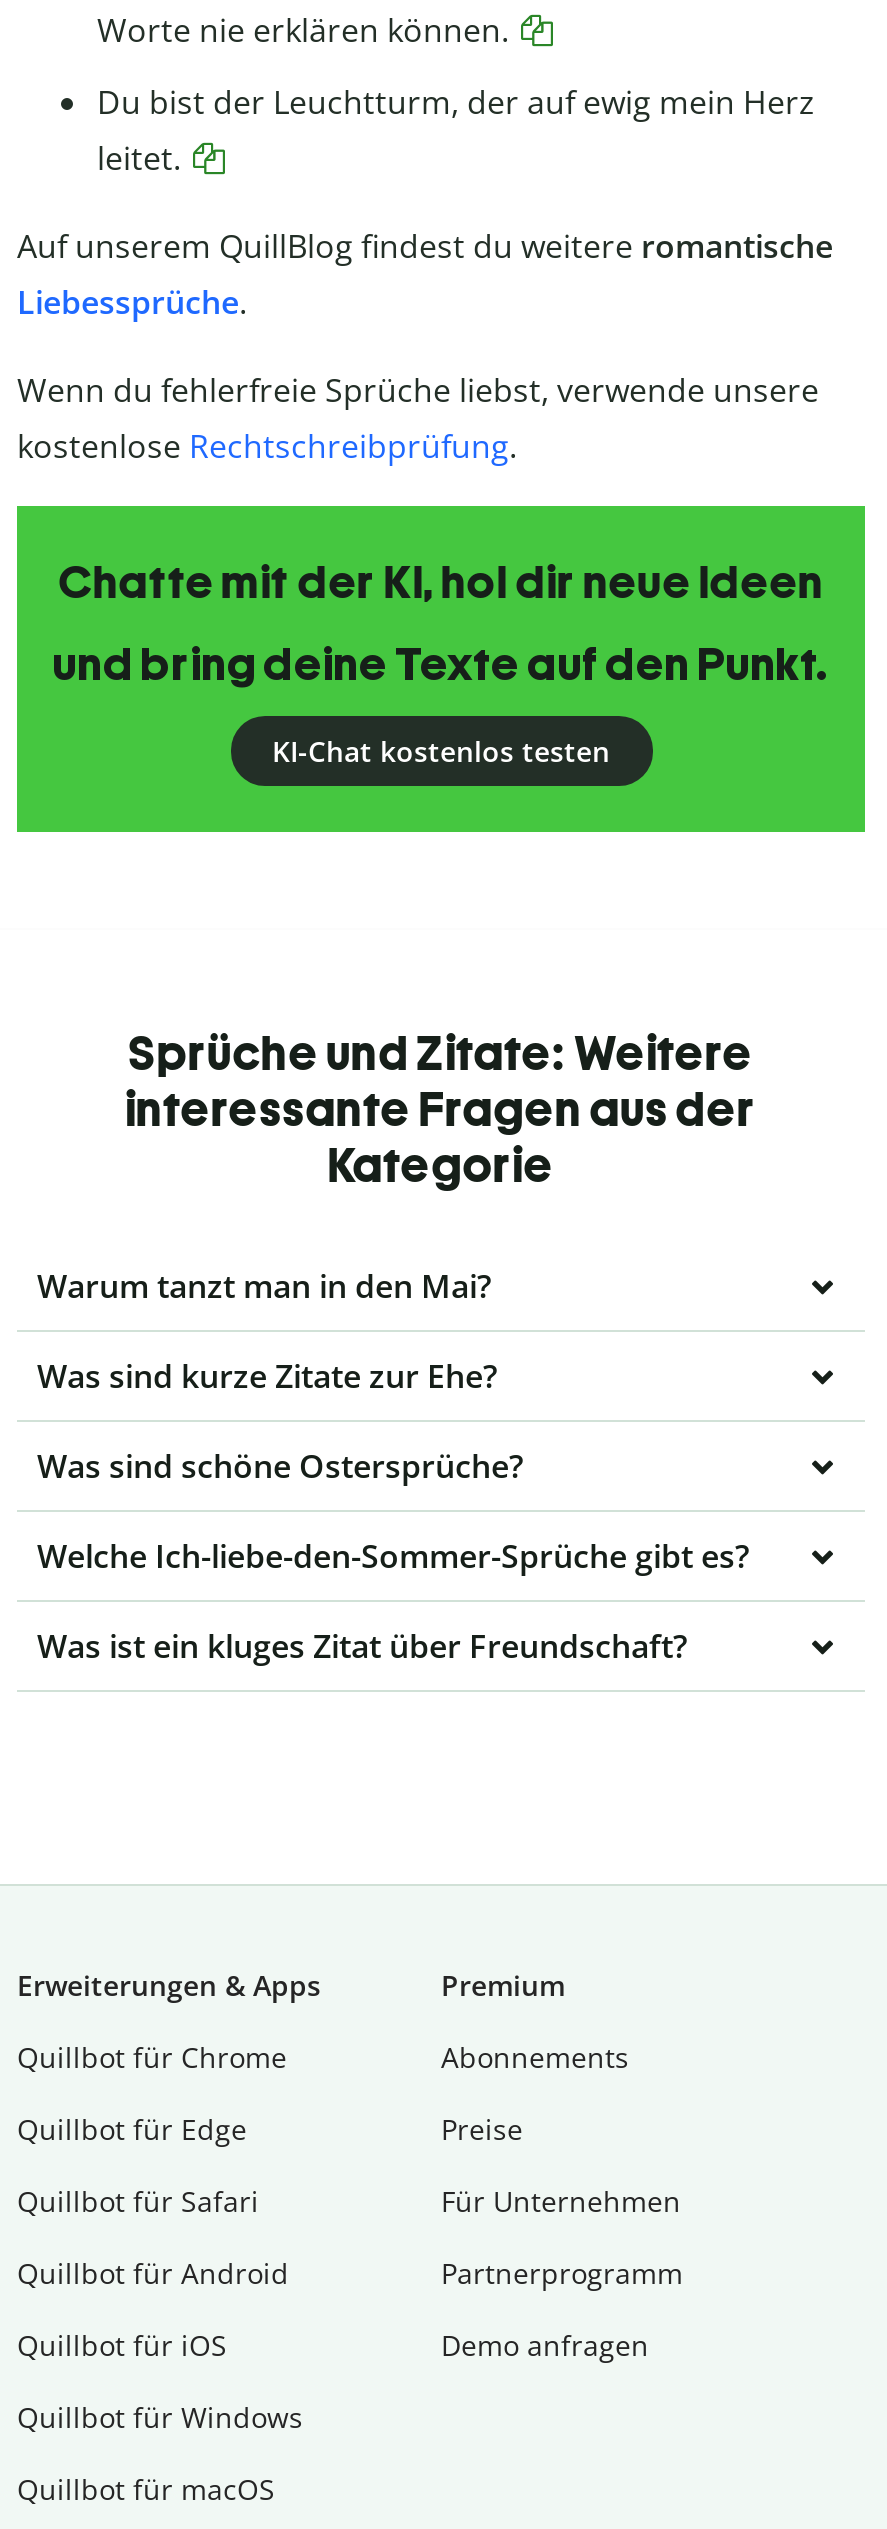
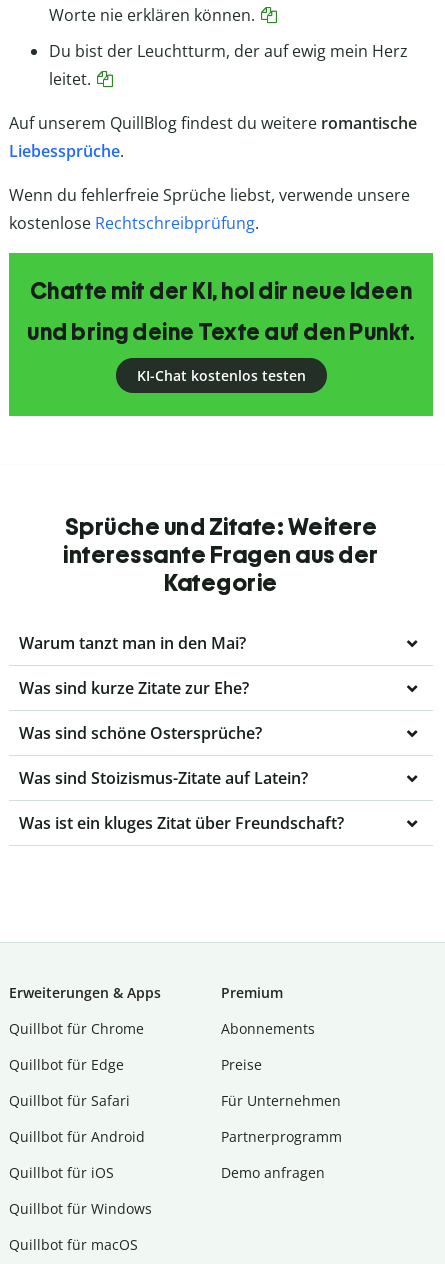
- Welche Ich-liebe-den-Sommer-Sprüche gibt es?
+ Was sind Stoizismus-Zitate auf Latein?
